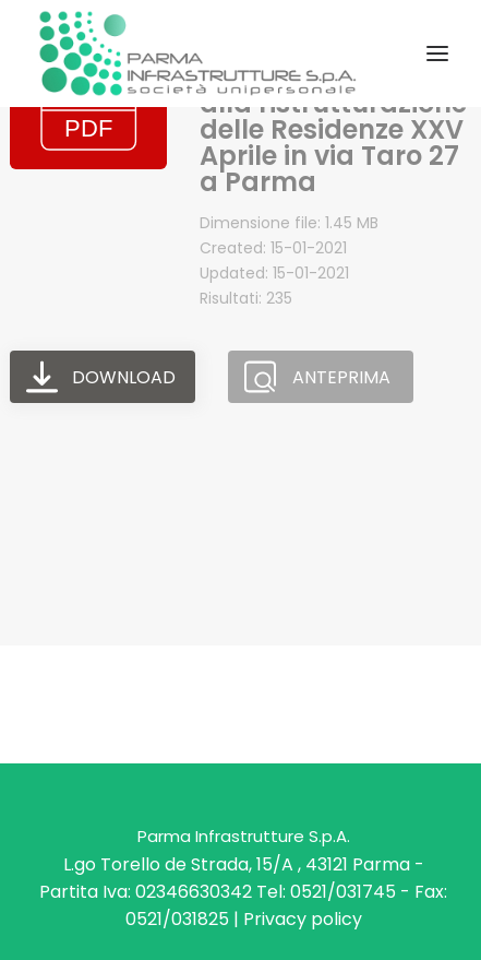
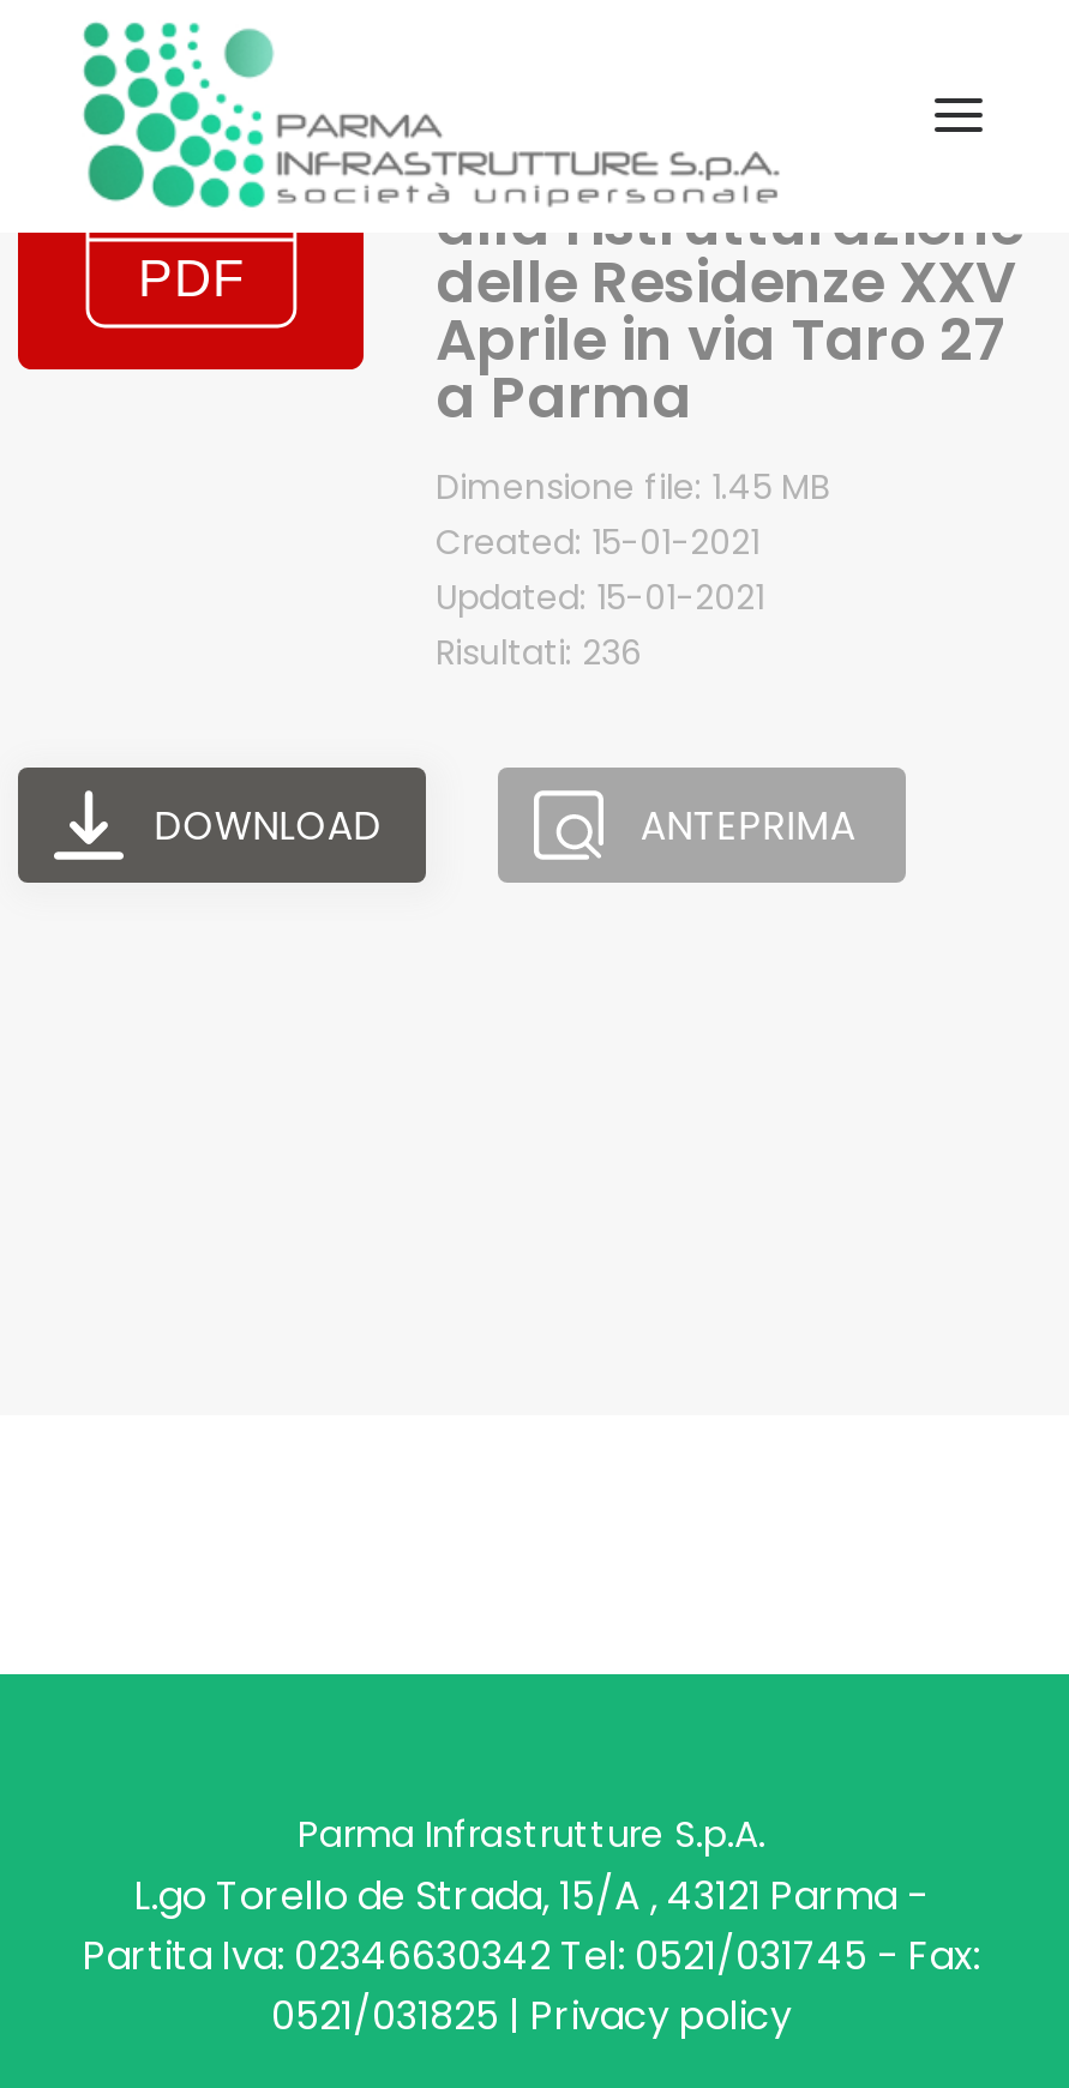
- Risultati: 235
+ Risultati: 236
